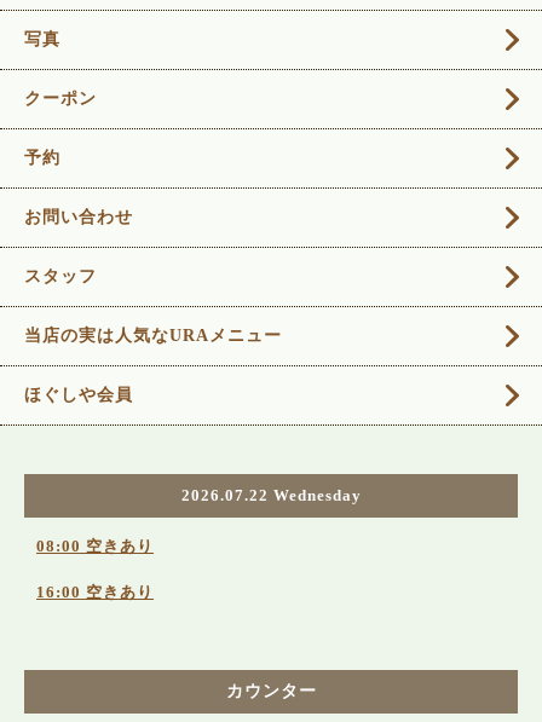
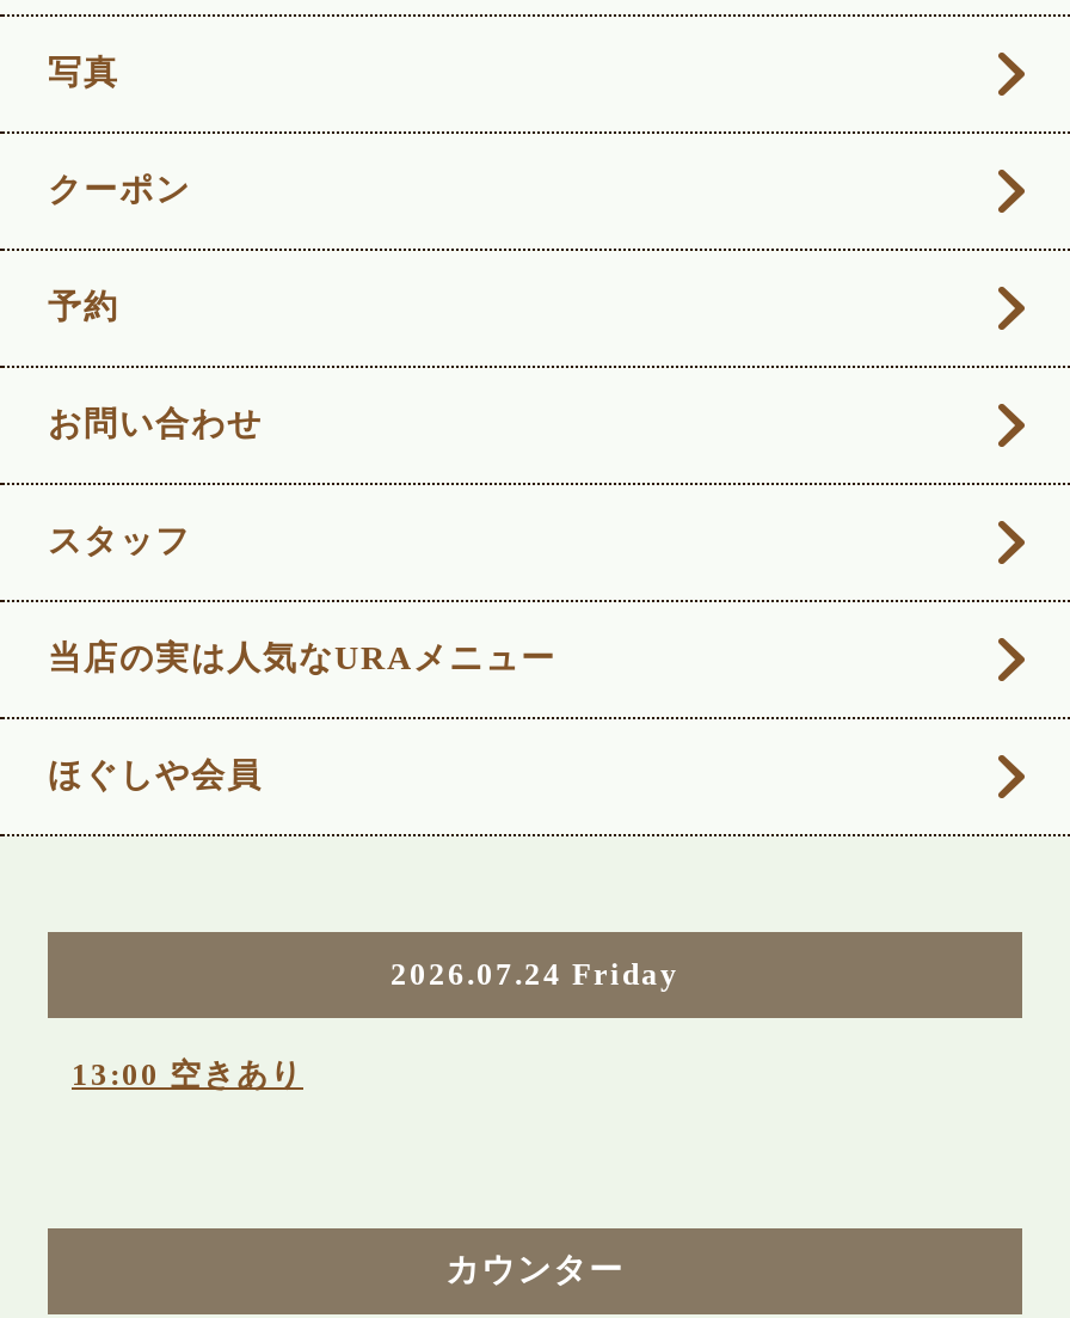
- 2026.07.22 Wednesday
- 08:00 空きあり
- 16:00 空きあり
+ 2026.07.24 Friday
+ 13:00 空きあり
